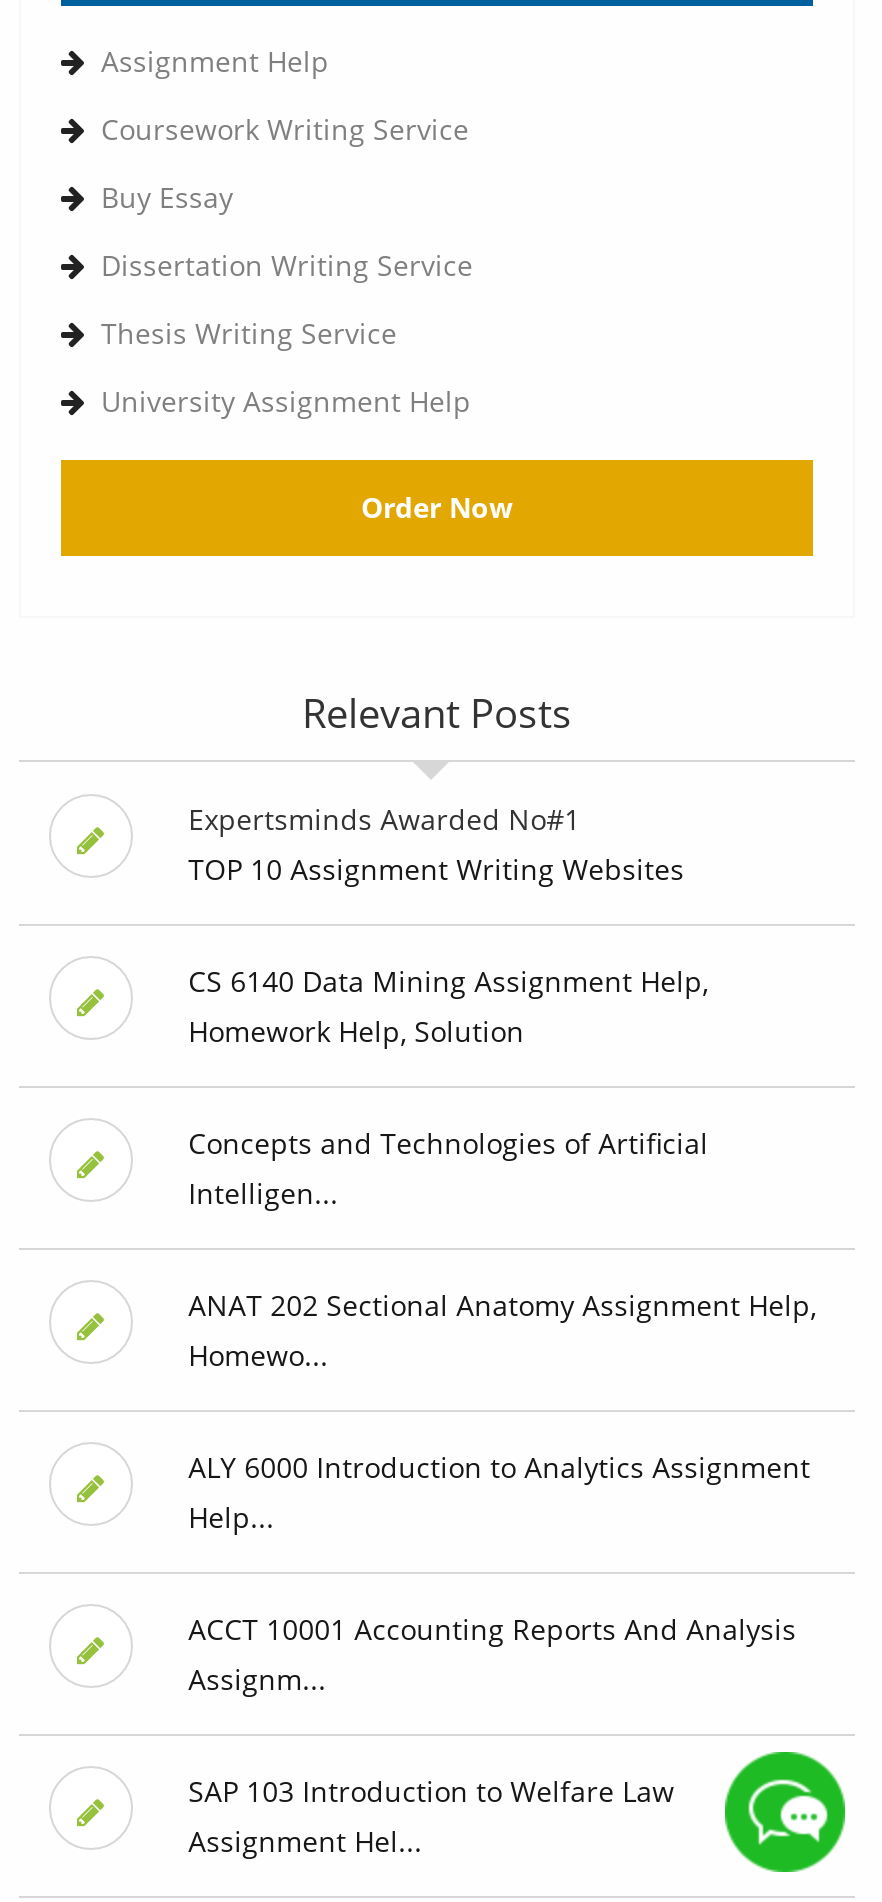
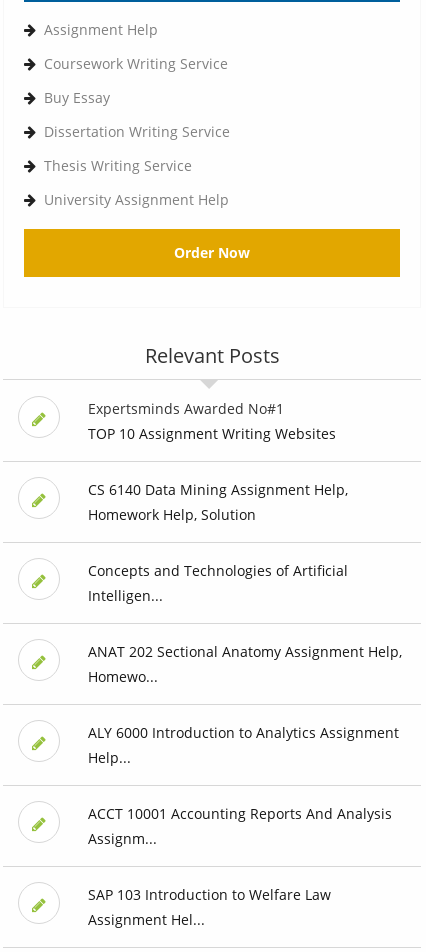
- [image]
